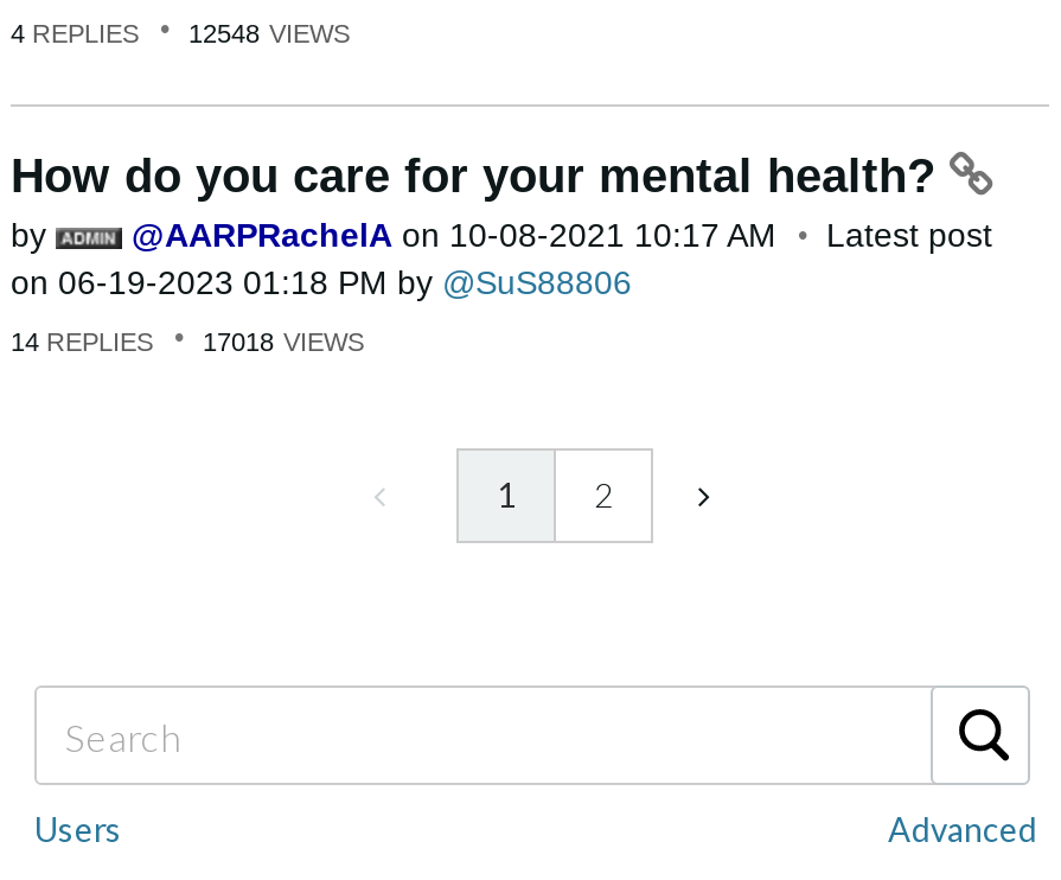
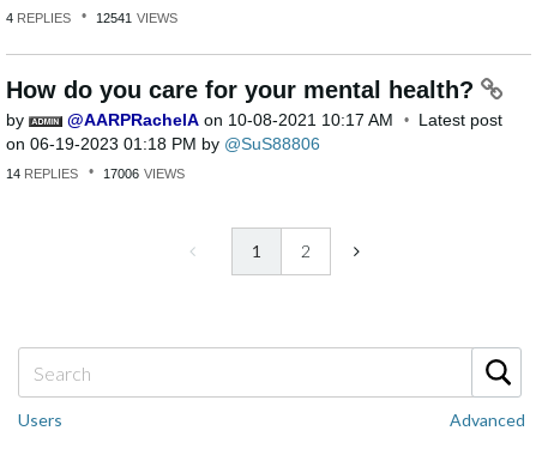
- 4 REPLIES 12548 VIEWS
+ 4 REPLIES 12541 VIEWS

- 14 REPLIES 17018 VIEWS
+ 14 REPLIES 17006 VIEWS
